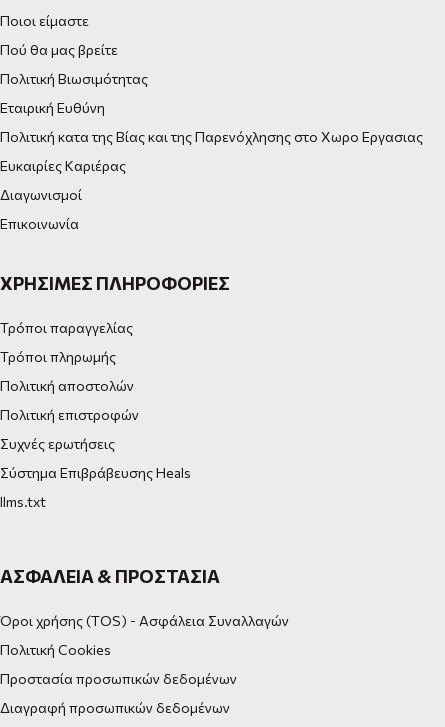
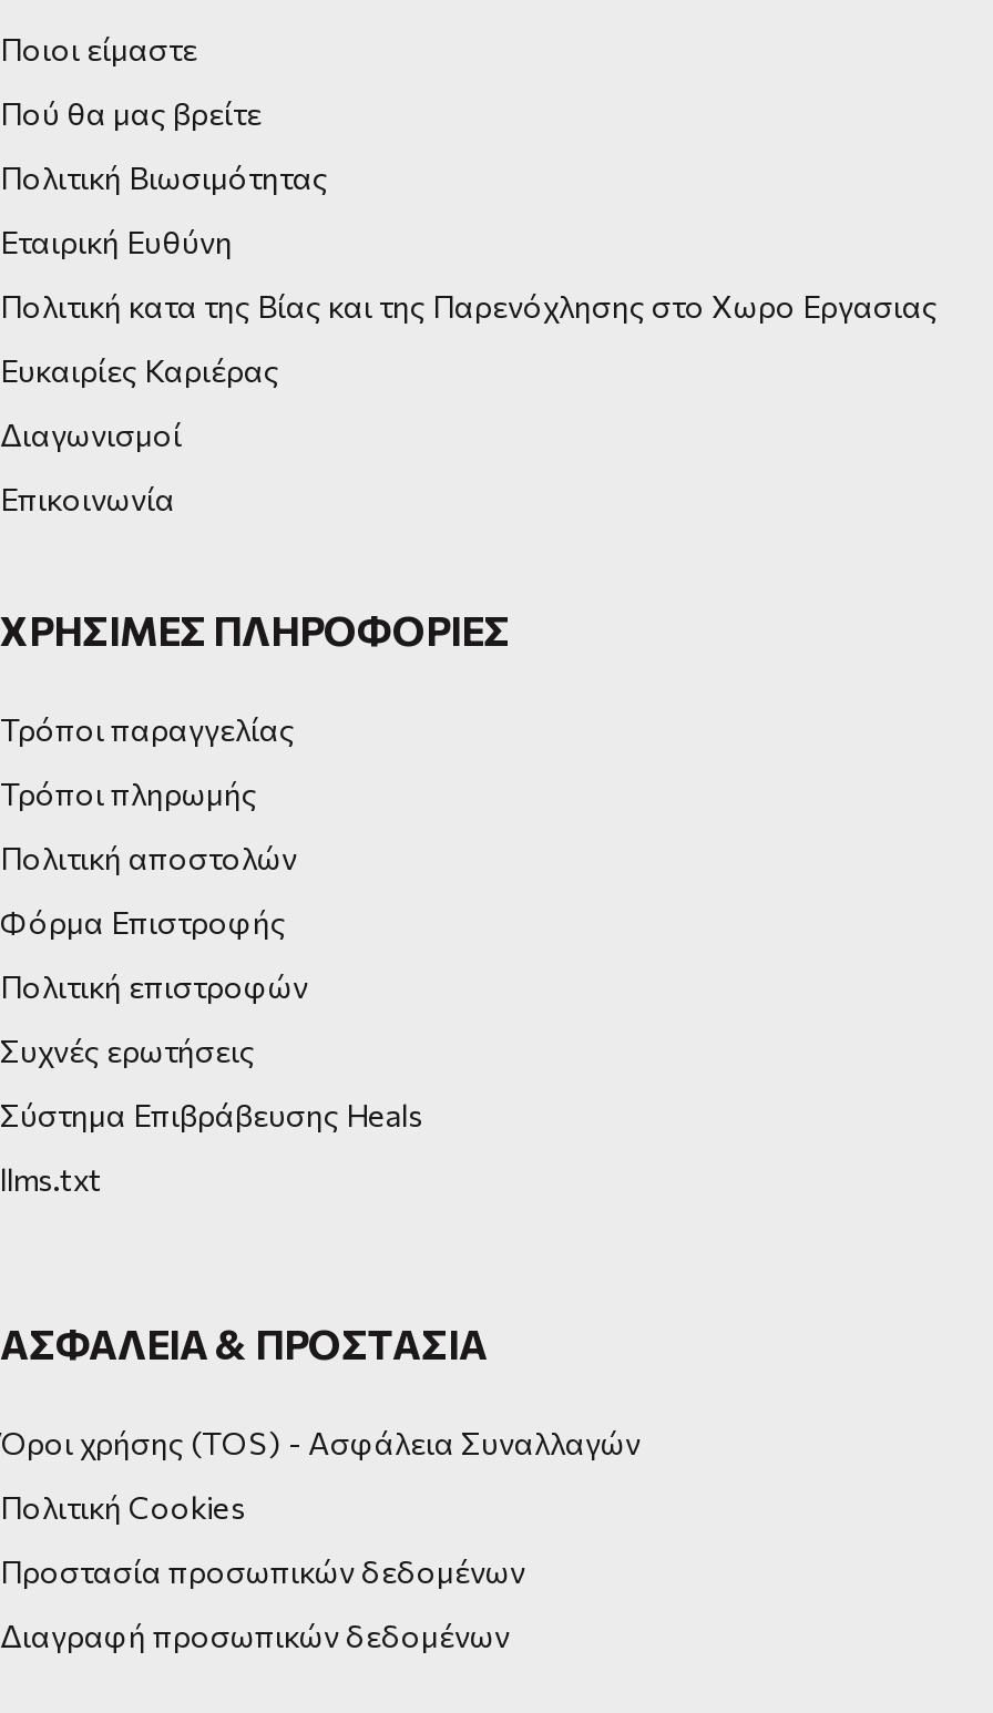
+ Φόρμα Επιστροφής
